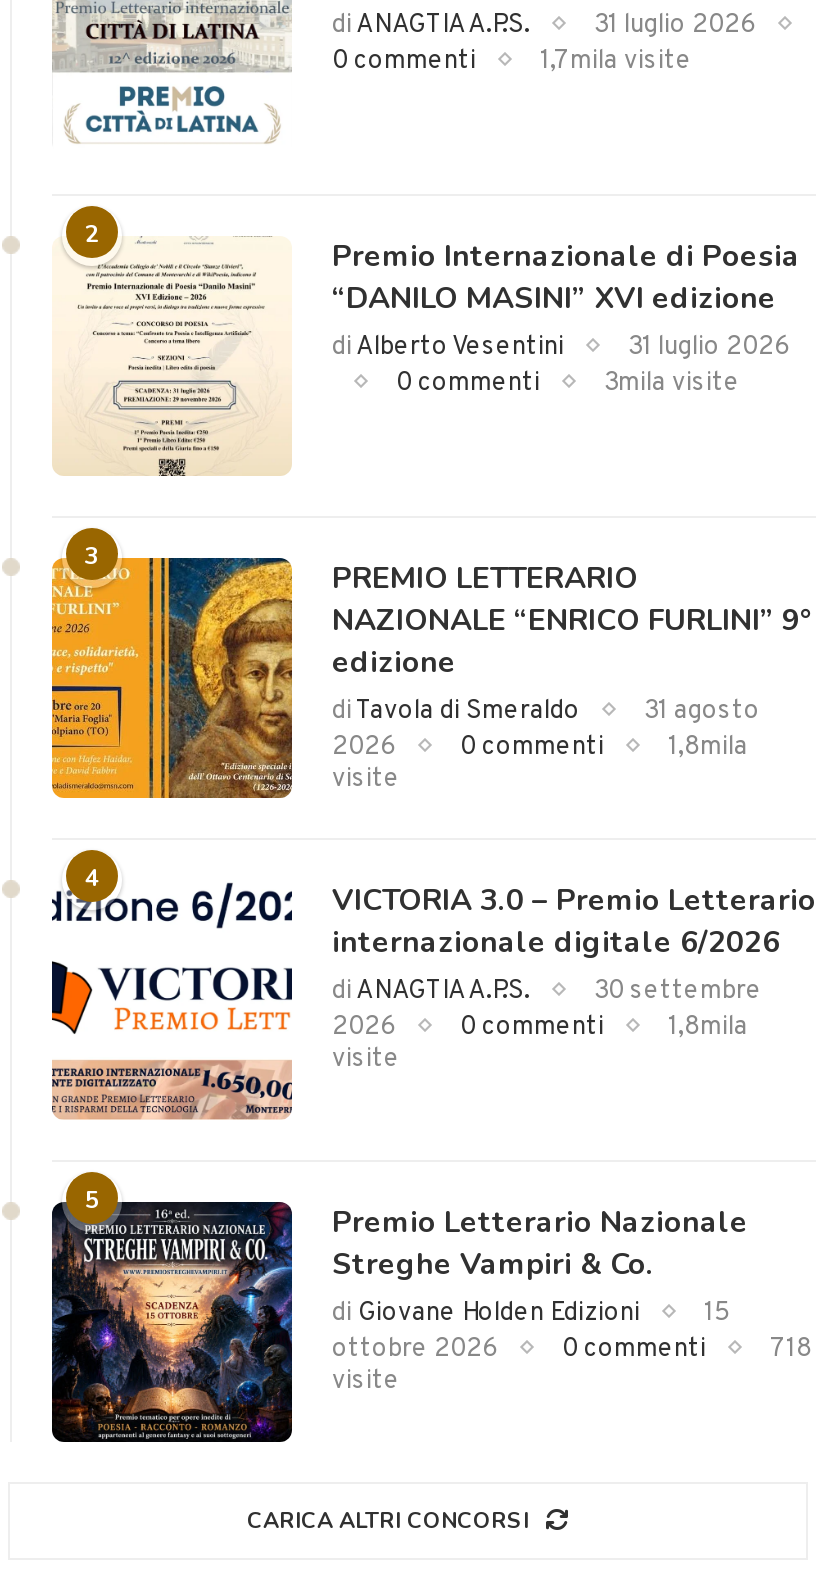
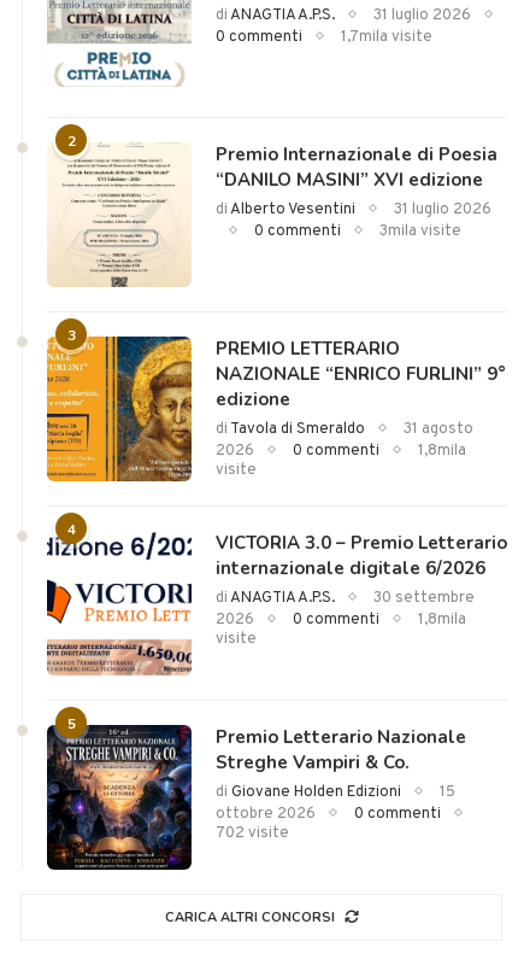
- 718
- visite
+ 702 visite
